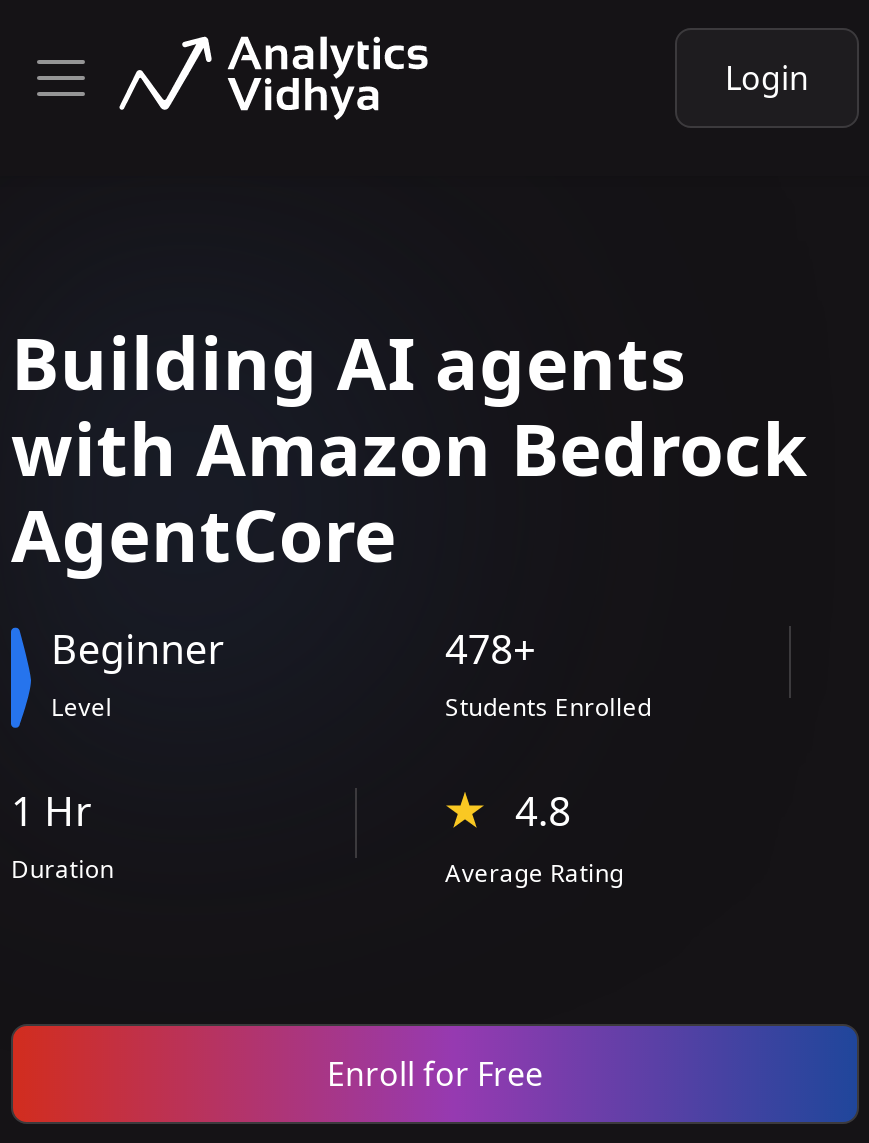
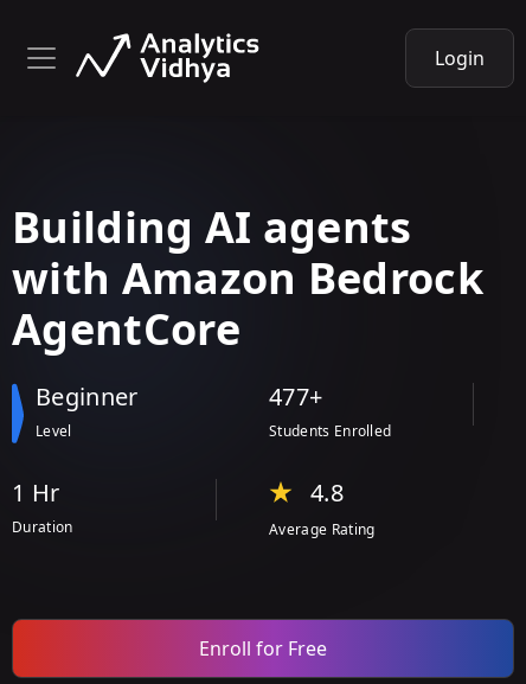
- 478+
+ 477+
